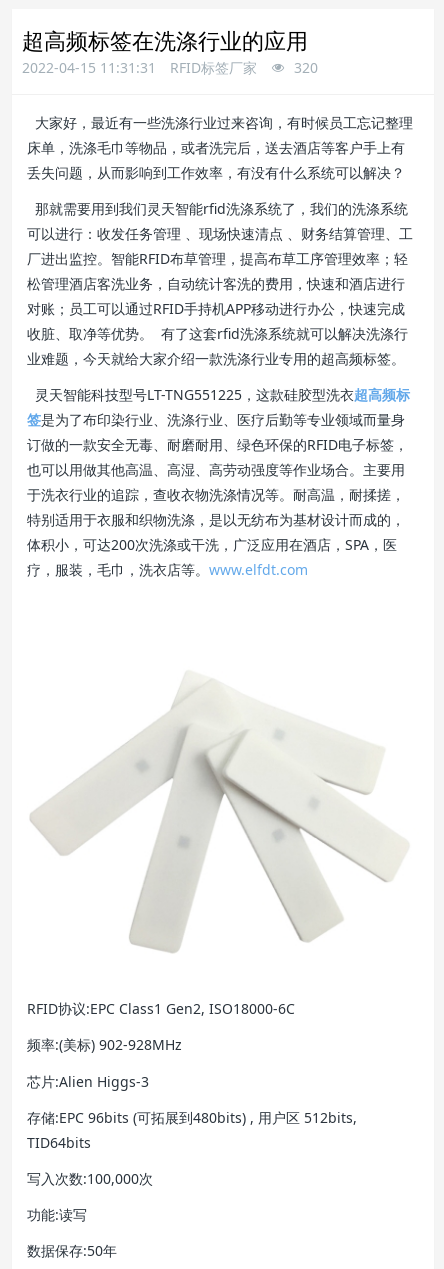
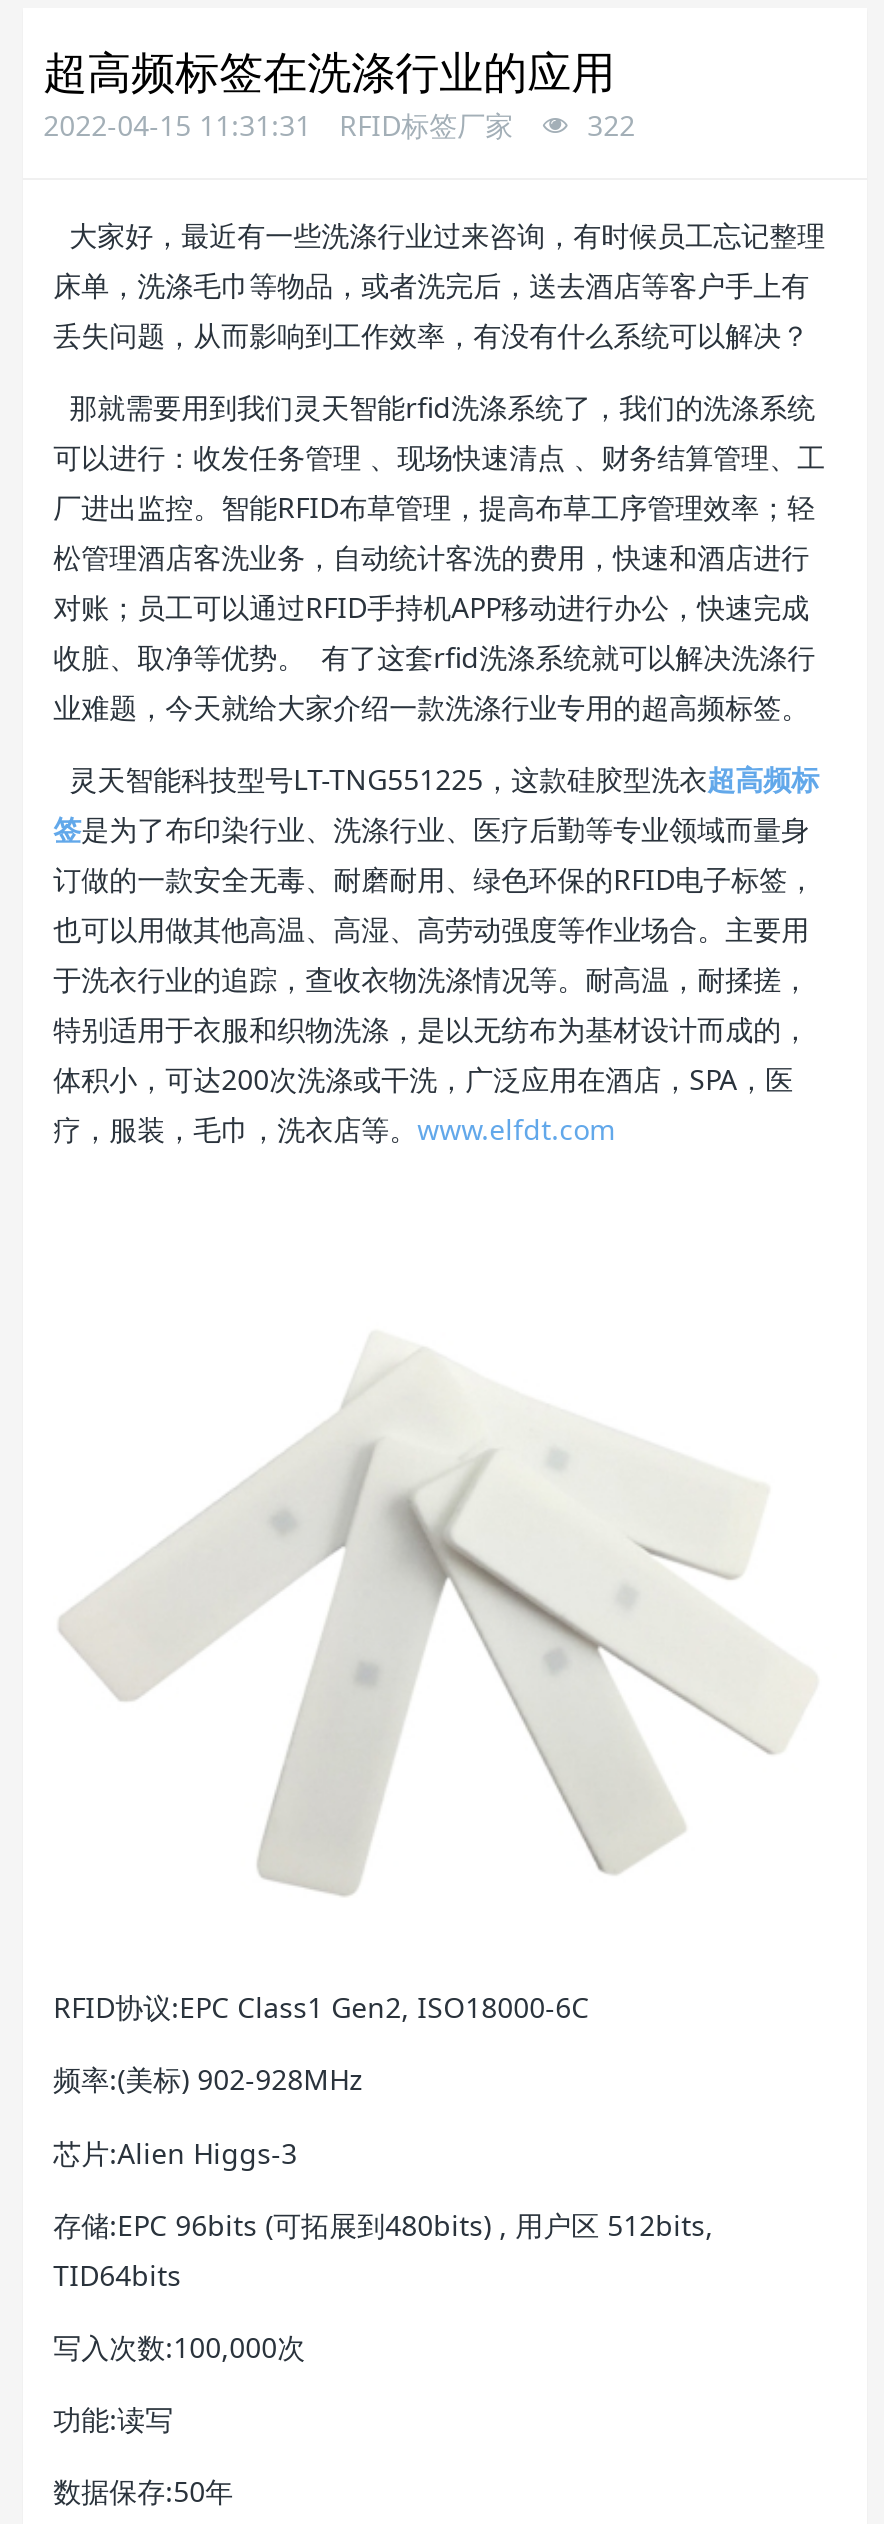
- 2022-04-15 11:31:31 RFID标签厂家 320
+ 2022-04-15 11:31:31 RFID标签厂家 322
